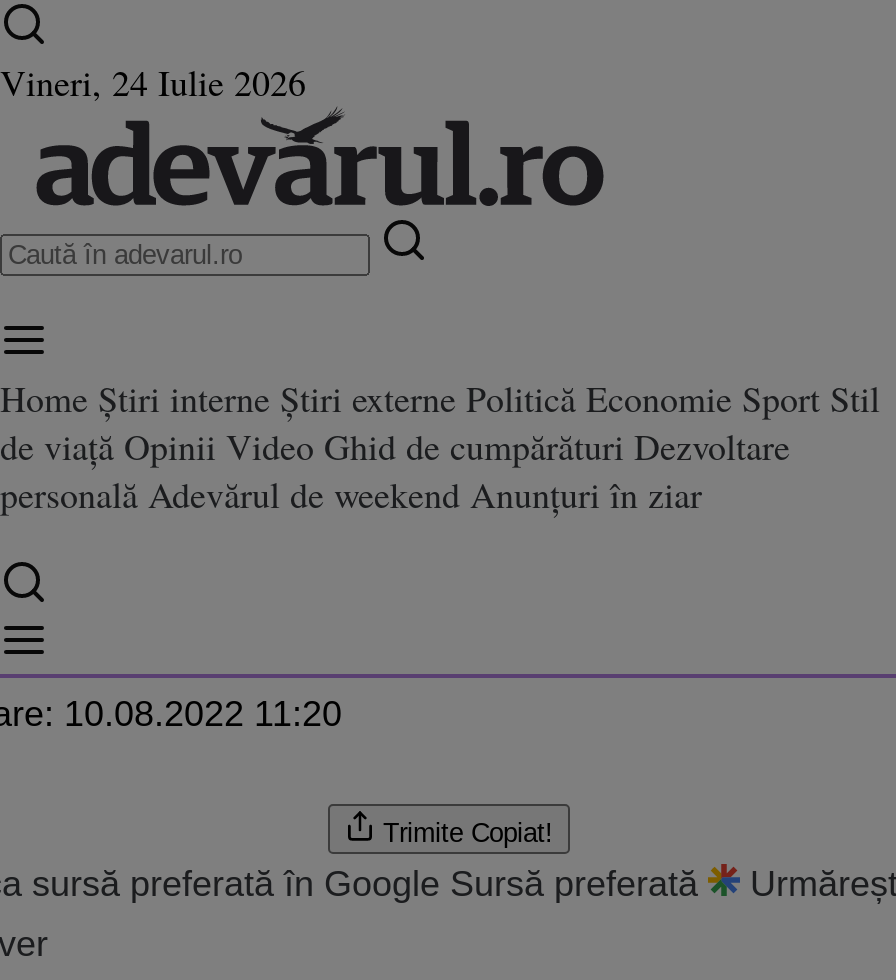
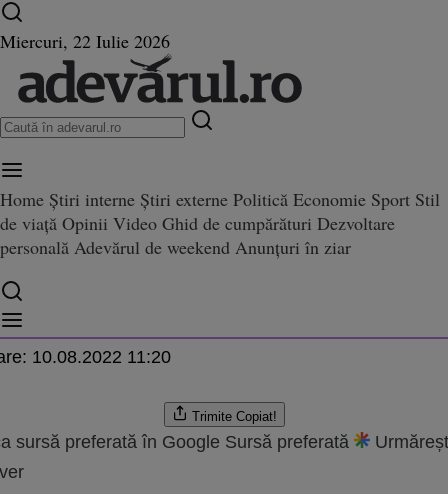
- Vineri, 24 Iulie 2026
+ Miercuri, 22 Iulie 2026
